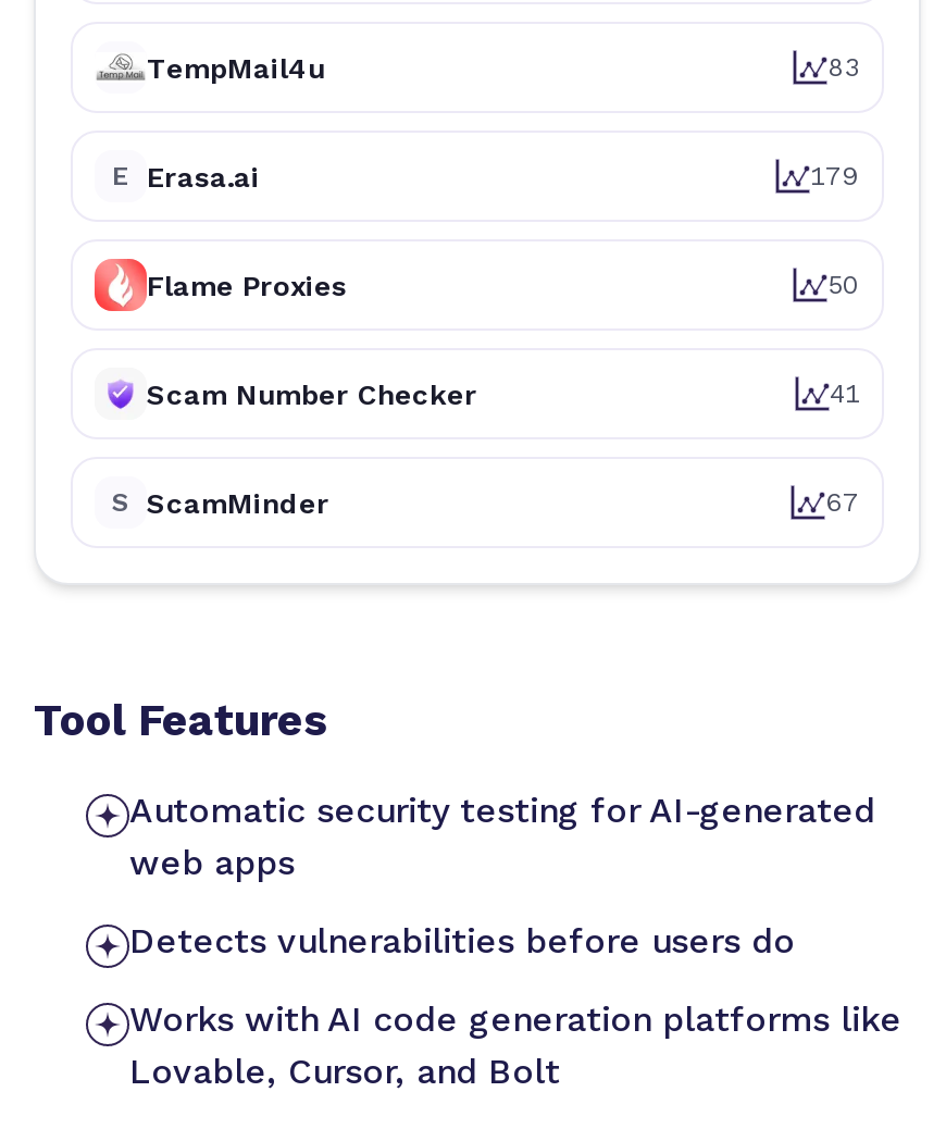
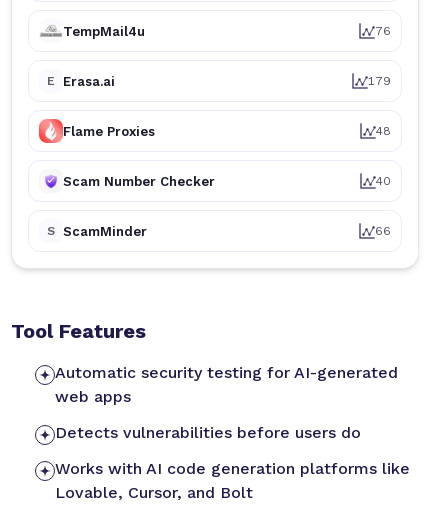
- 83
+ 76

- 50
+ 48

- 41
+ 40

- 67
+ 66
